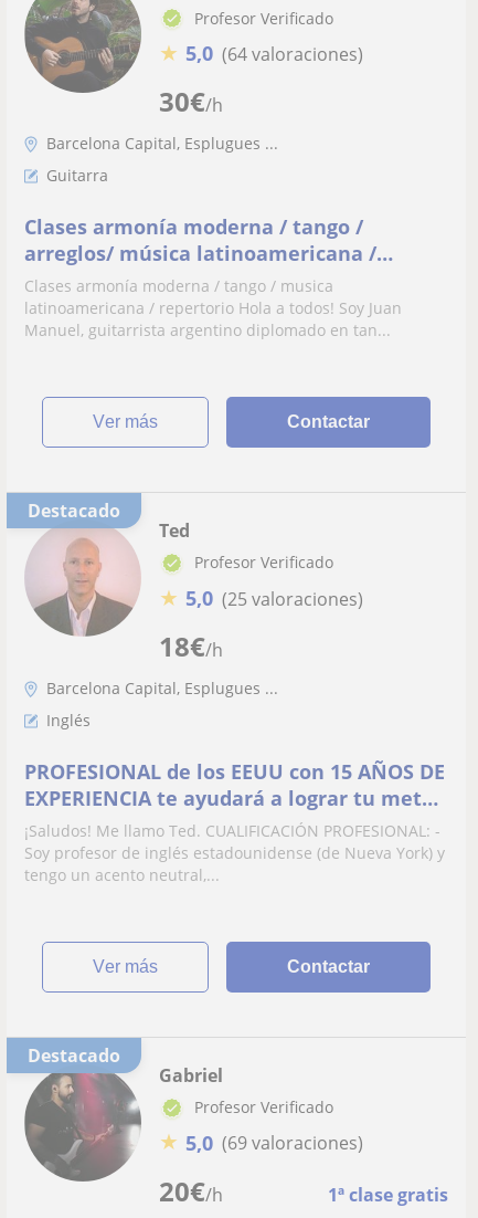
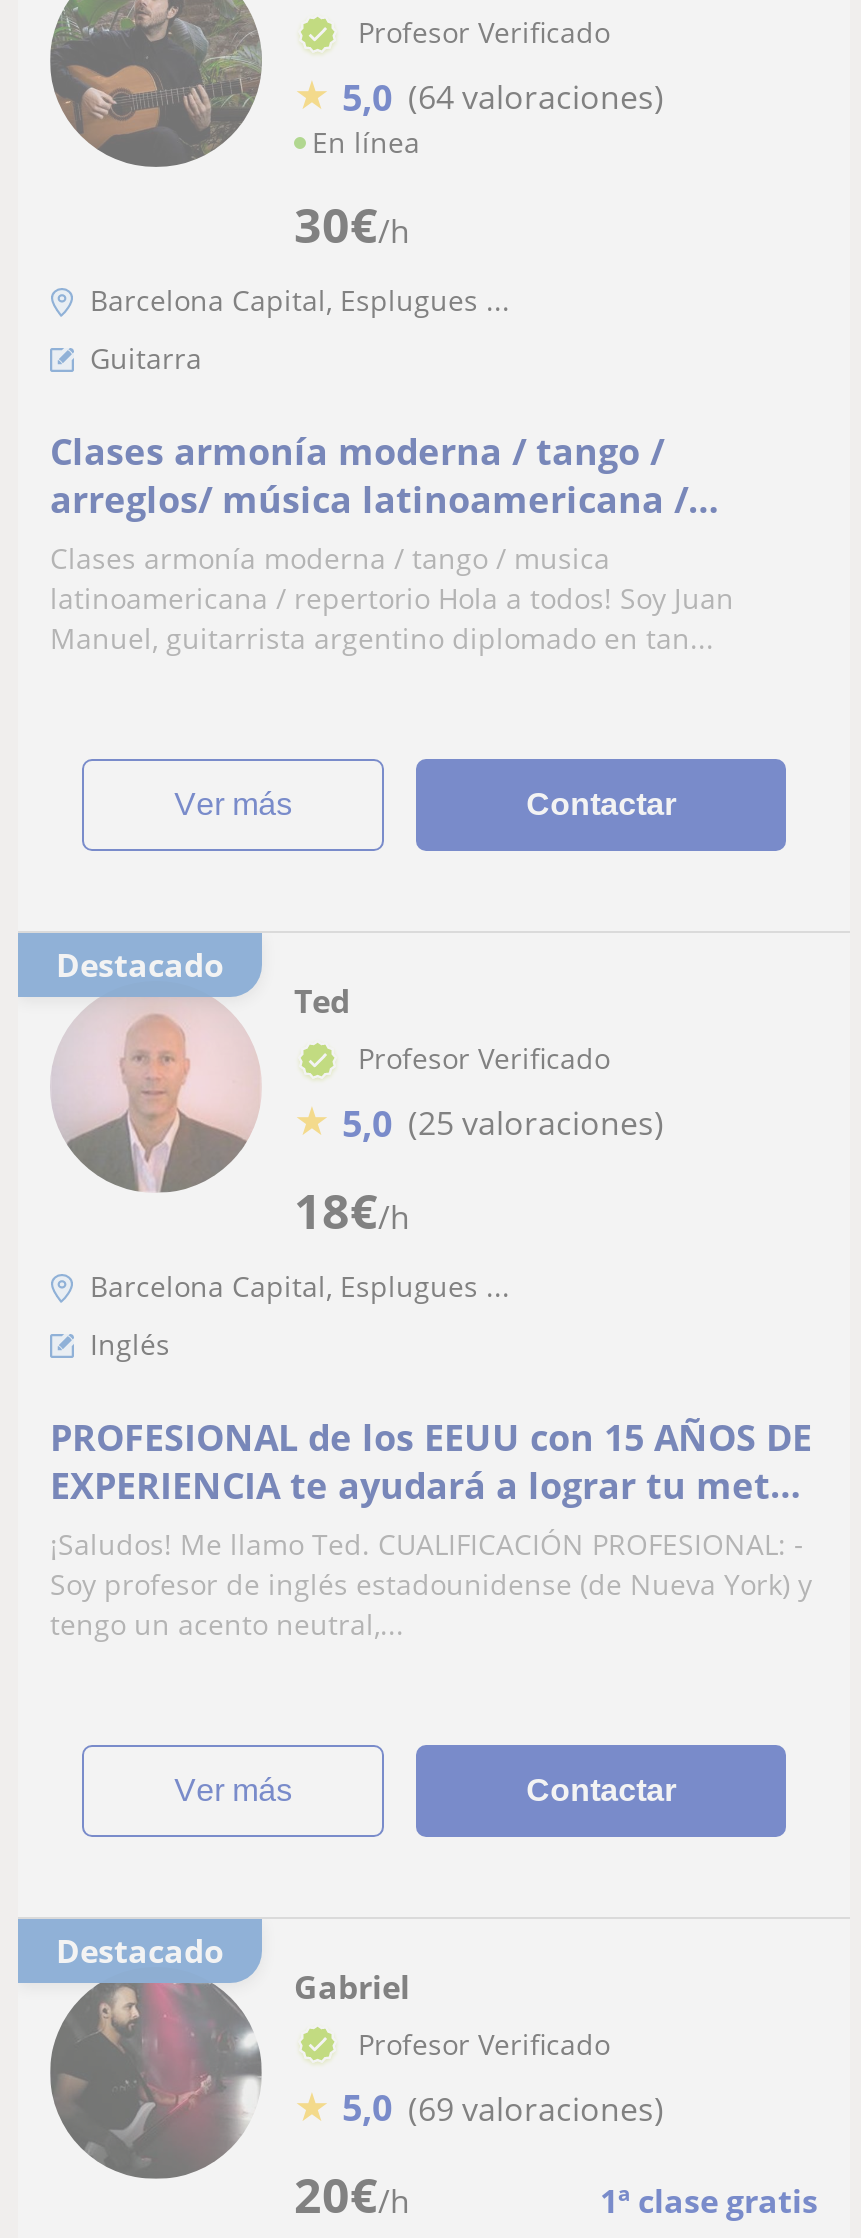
+ En línea
